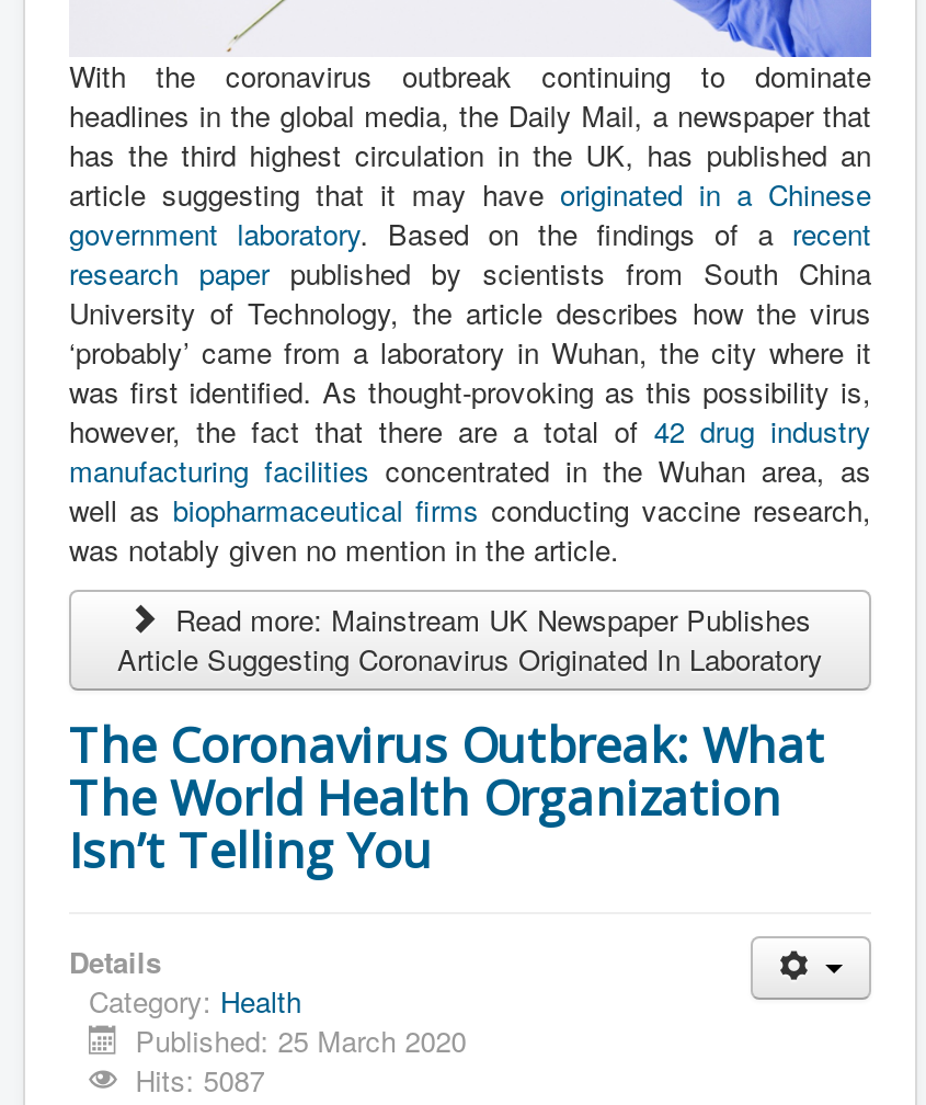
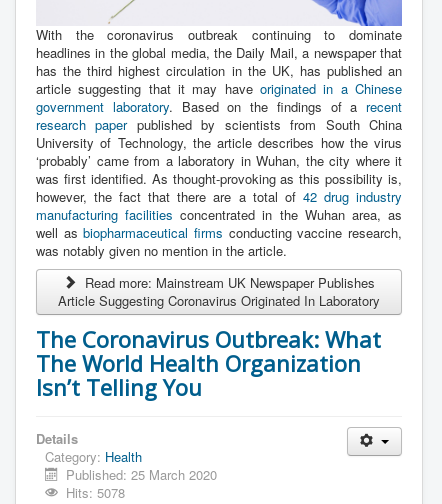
- Hits: 5087
+ Hits: 5078
